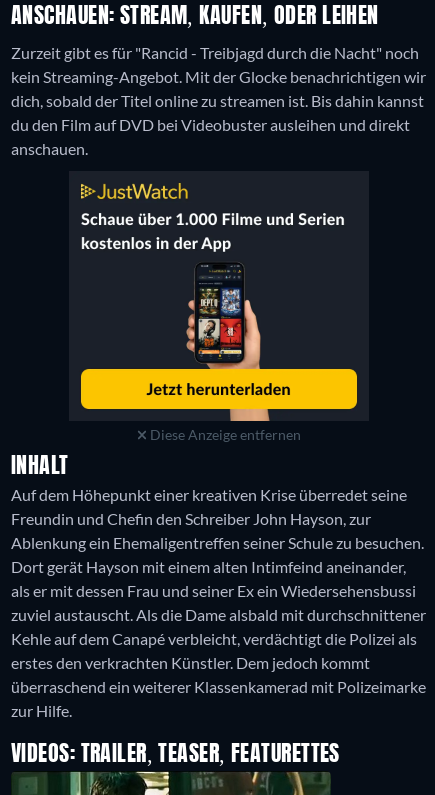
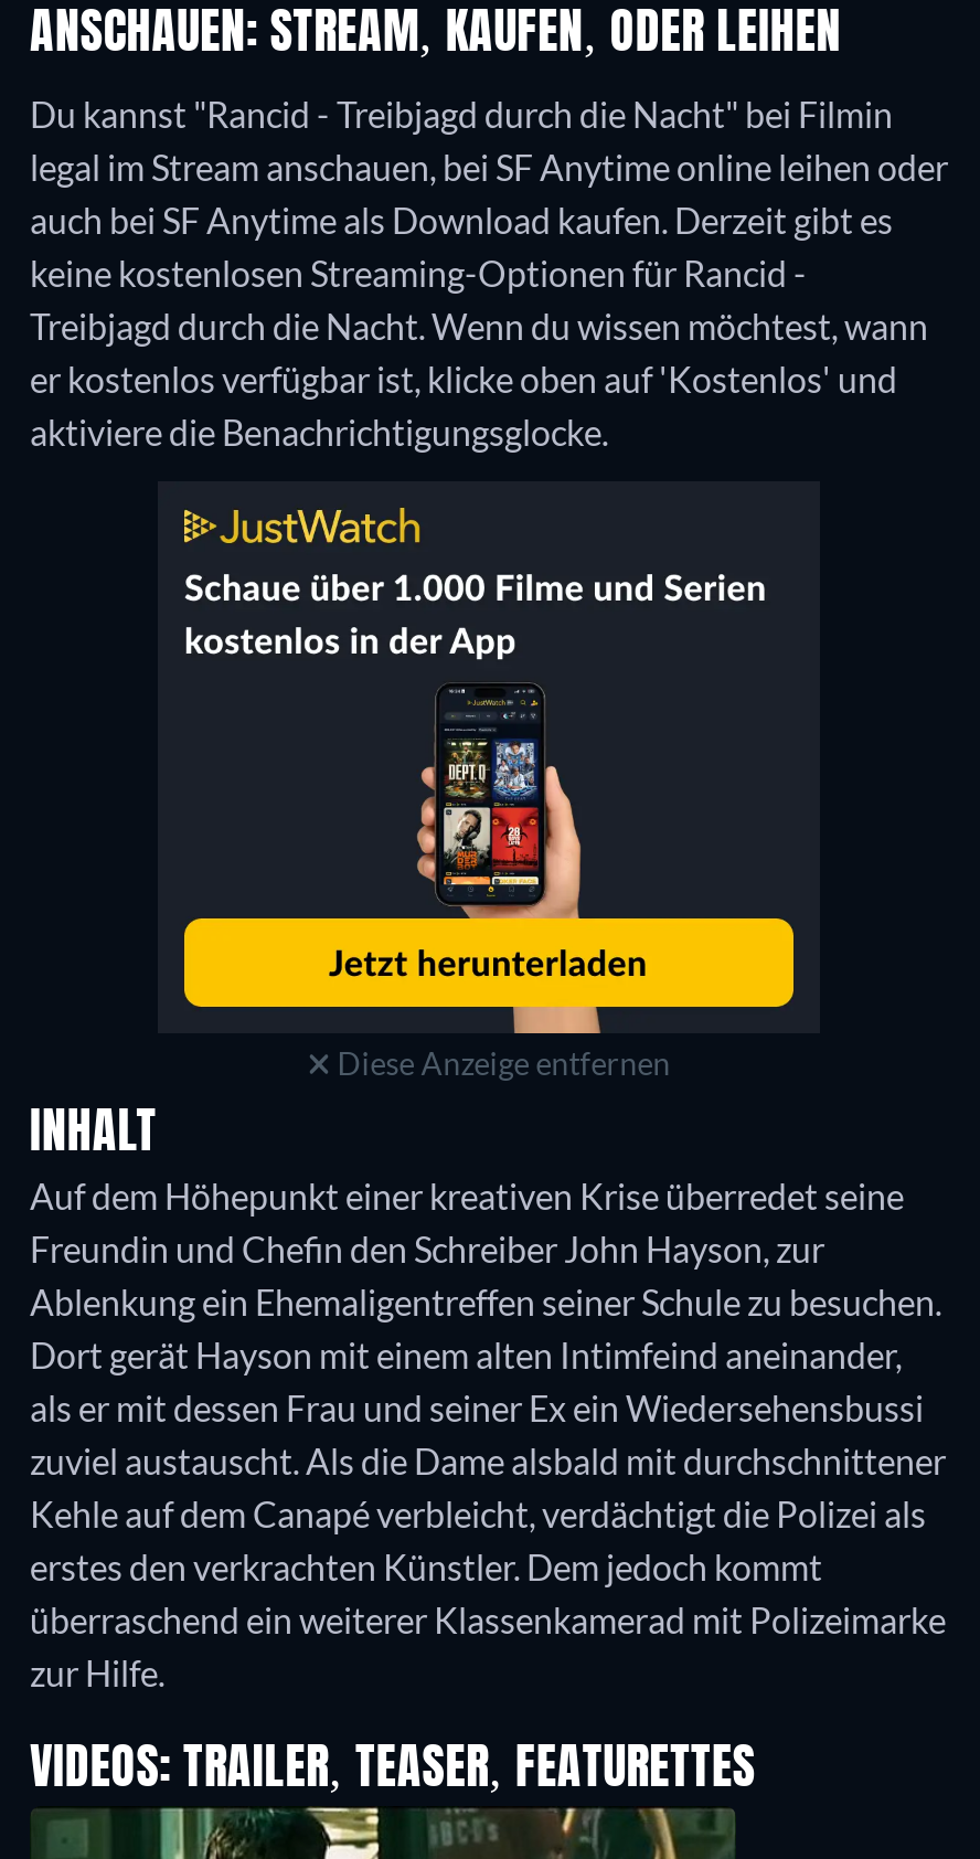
- Zurzeit gibt es für "Rancid - Treibjagd durch die Nacht" noch
- kein Streaming-Angebot. Mit der Glocke benachrichtigen wir
- dich, sobald der Titel online zu streamen ist. Bis dahin kannst
- du den Film auf DVD bei Videobuster ausleihen und direkt
- anschauen.
+ Du kannst "Rancid - Treibjagd durch die Nacht" bei Filmin
+ legal im Stream anschauen, bei SF Anytime online leihen oder
+ auch bei SF Anytime als Download kaufen. Derzeit gibt es
+ keine kostenlosen Streaming-Optionen für Rancid -
+ Treibjagd durch die Nacht. Wenn du wissen möchtest, wann
+ er kostenlos verfügbar ist, klicke oben auf 'Kostenlos' und
+ aktiviere die Benachrichtigungsglocke.
